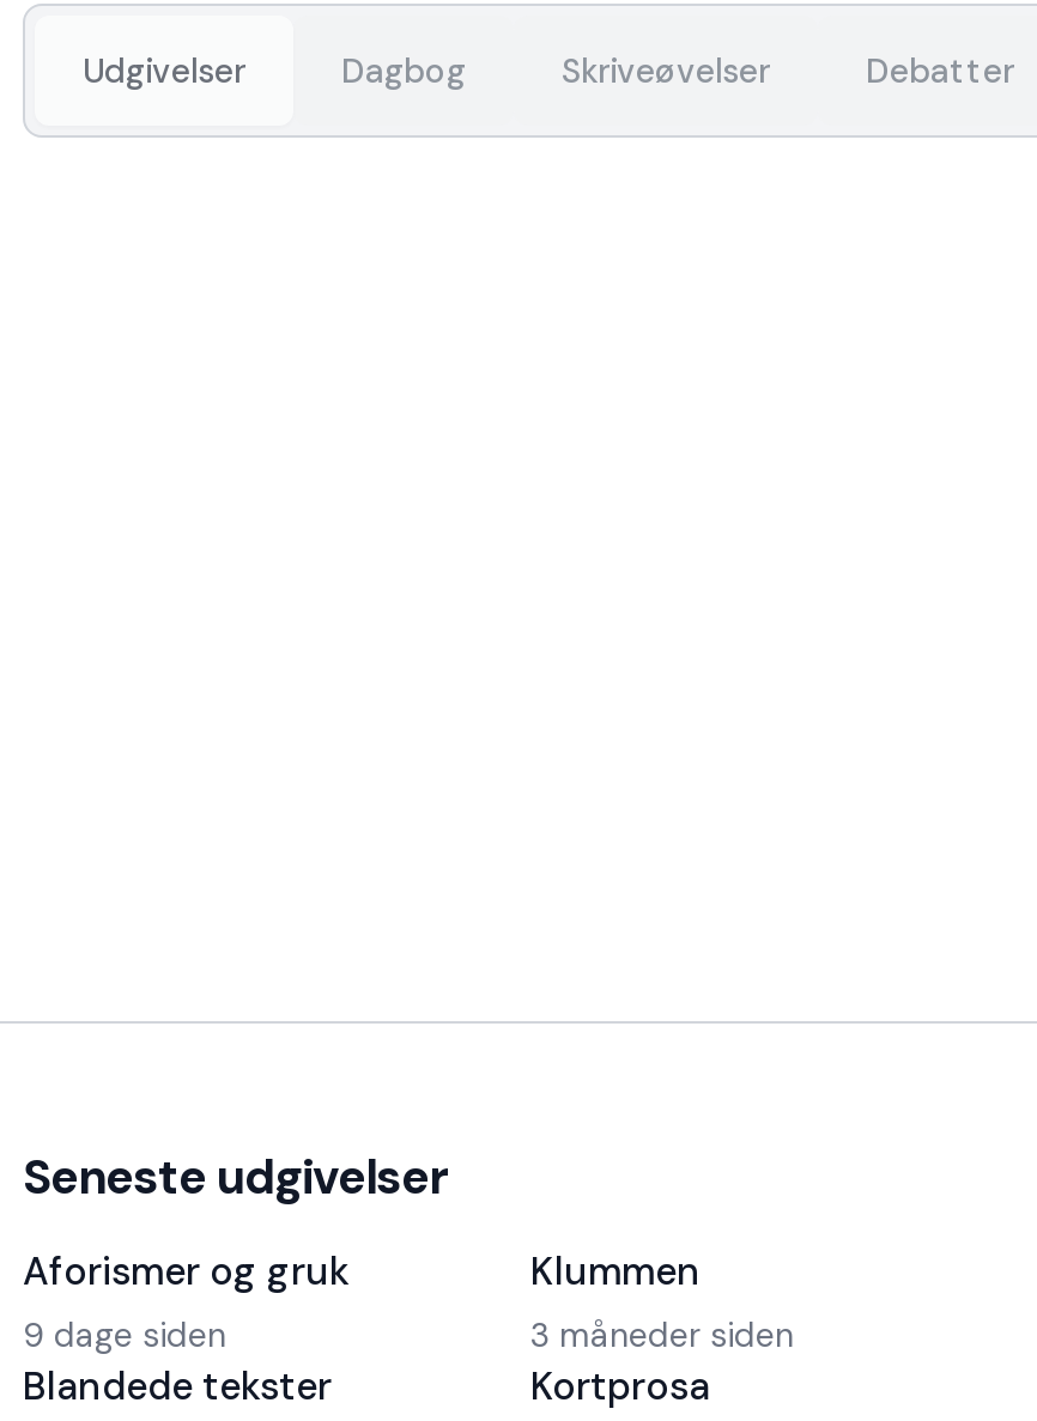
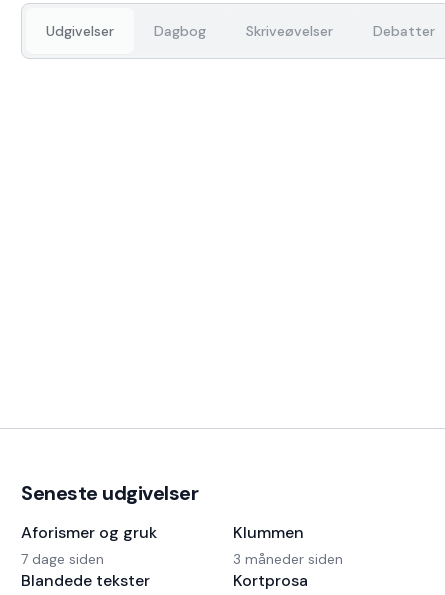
- 9 dage siden
+ 7 dage siden
